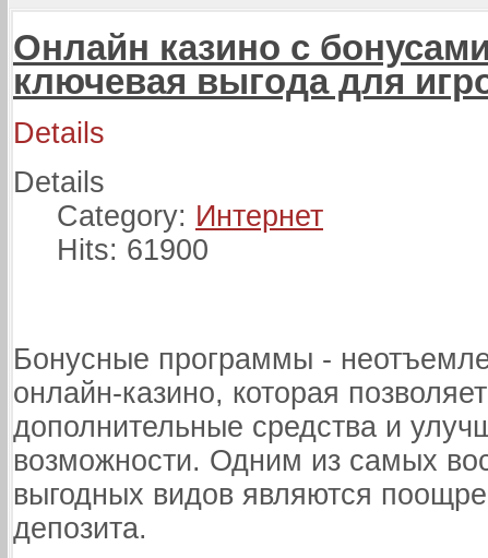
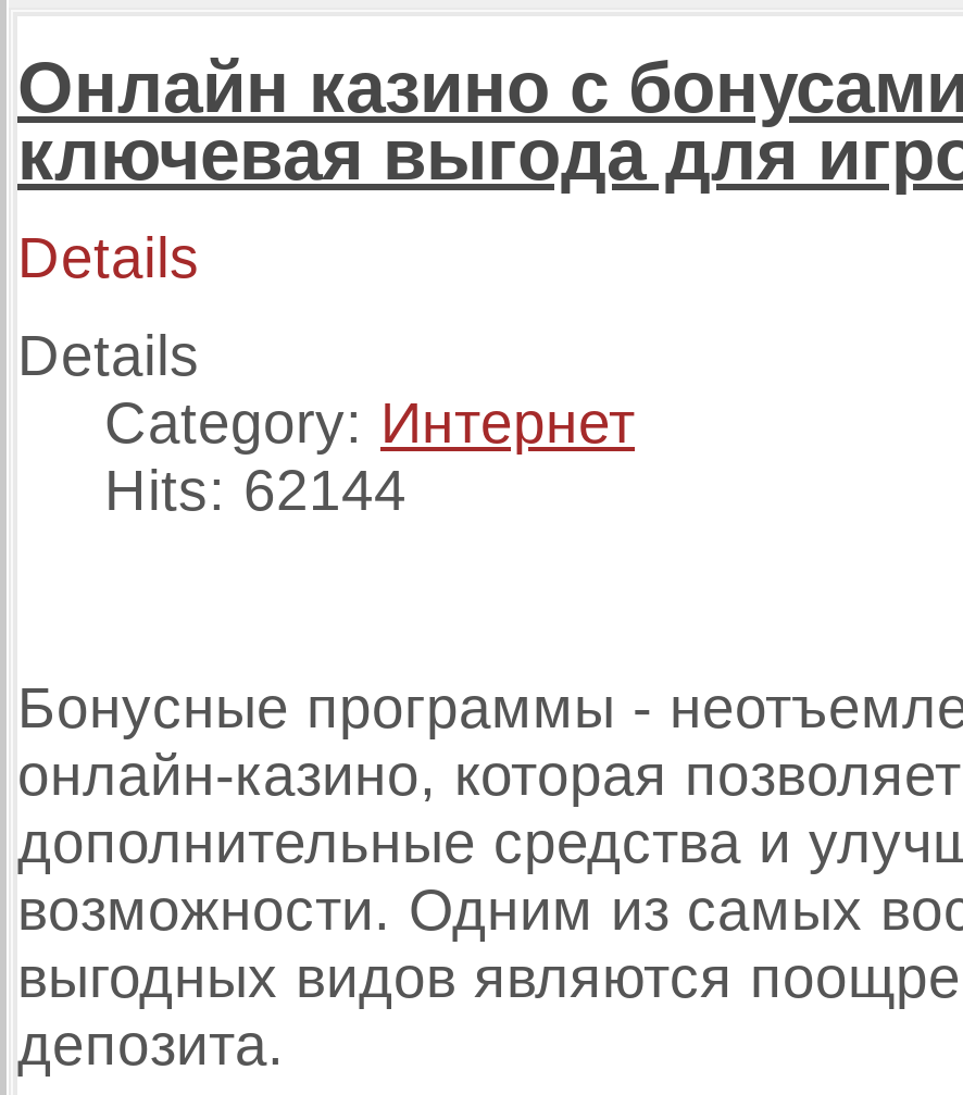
- Hits: 61900
+ Hits: 62144
